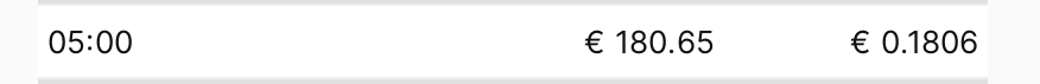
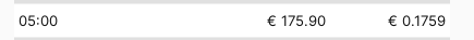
- € 180.65
+ € 175.90

- € 0.1806
+ € 0.1759
